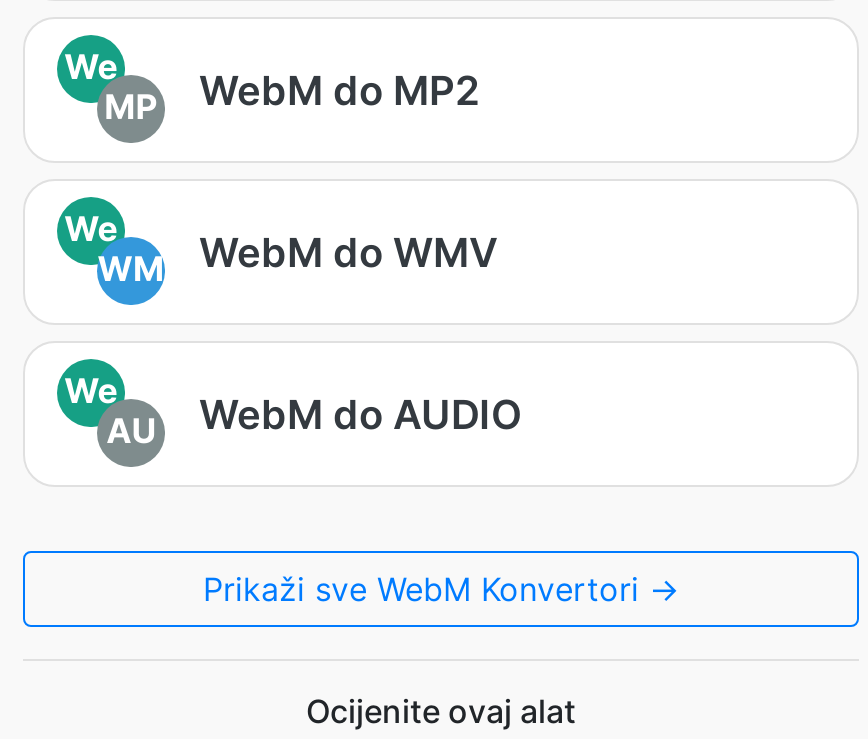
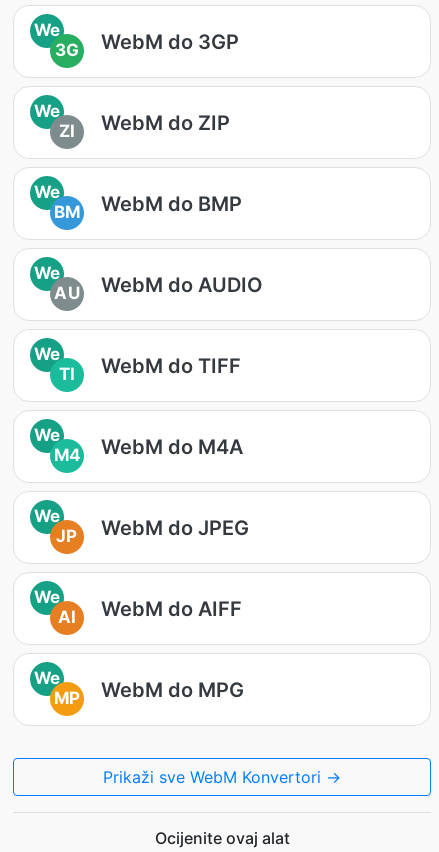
- MP
- WebM do MP2
+ 3G
+ WebM do 3GP

- WM
- WebM do WMV
+ ZI
+ WebM do ZIP
+ We
+ BM
+ WebM do BMP

+ We
+ TI
+ WebM do TIFF
+ We
+ M4
+ WebM do M4A
+ We
+ JP
+ WebM do JPEG
+ We
+ AI
+ WebM do AIFF
+ We
+ MP
+ WebM do MPG
